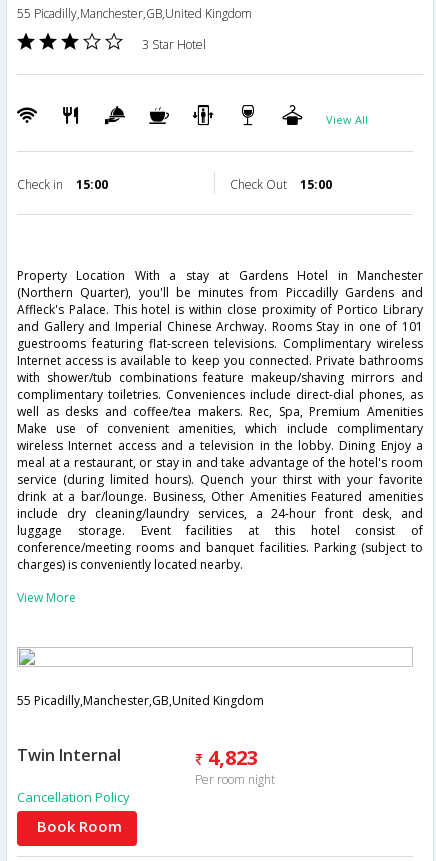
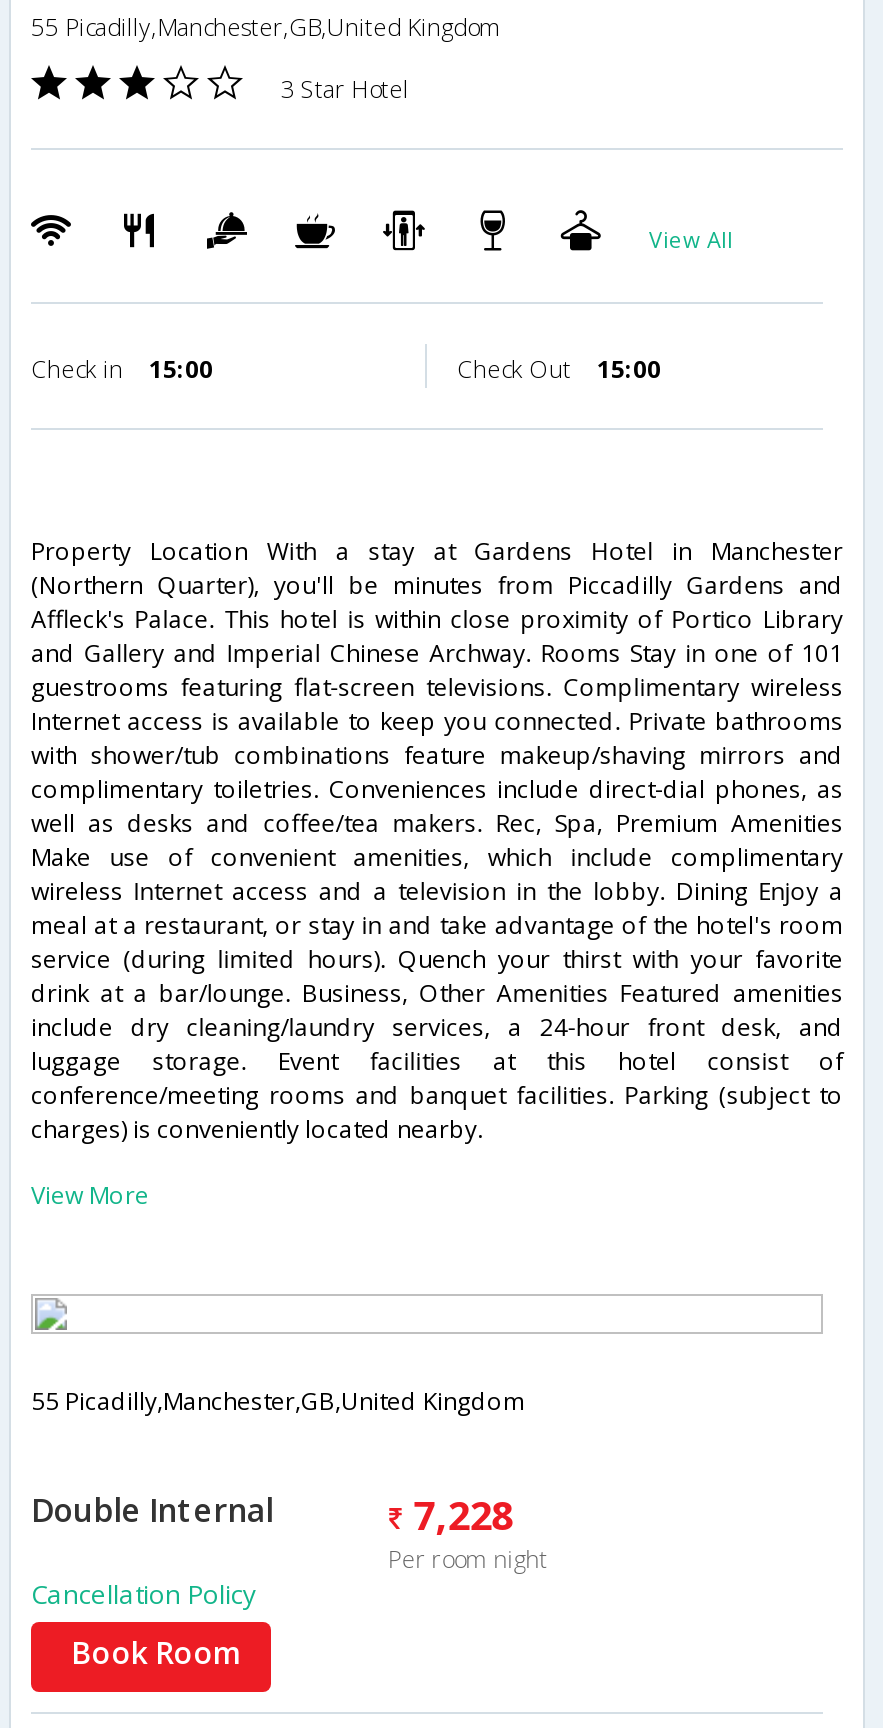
- Twin Internal
+ Double Internal

- 4,823
+ 7,228
